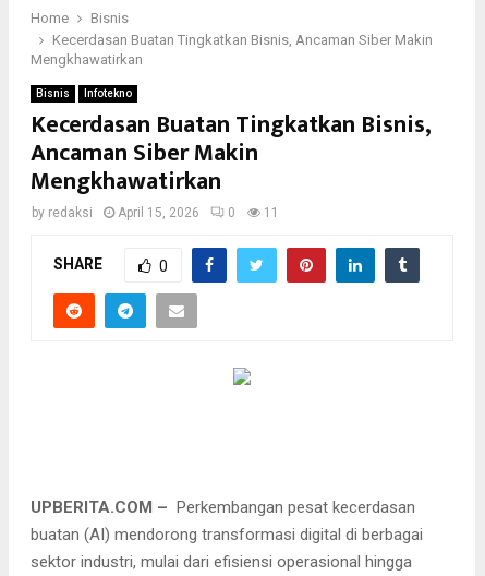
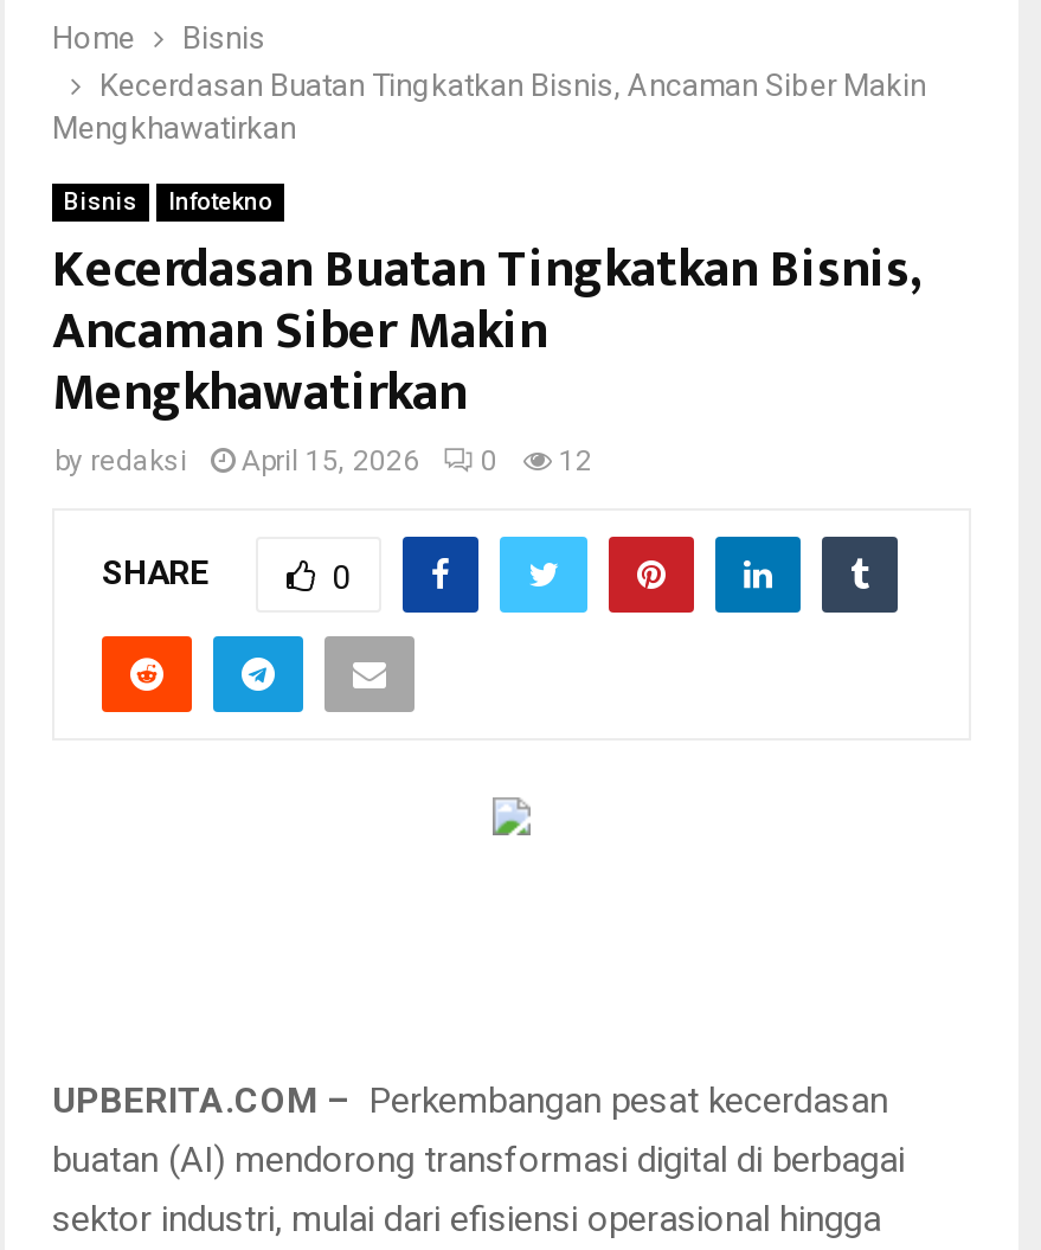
- by redaksi April 15, 2026 0 11
+ by redaksi April 15, 2026 0 12
